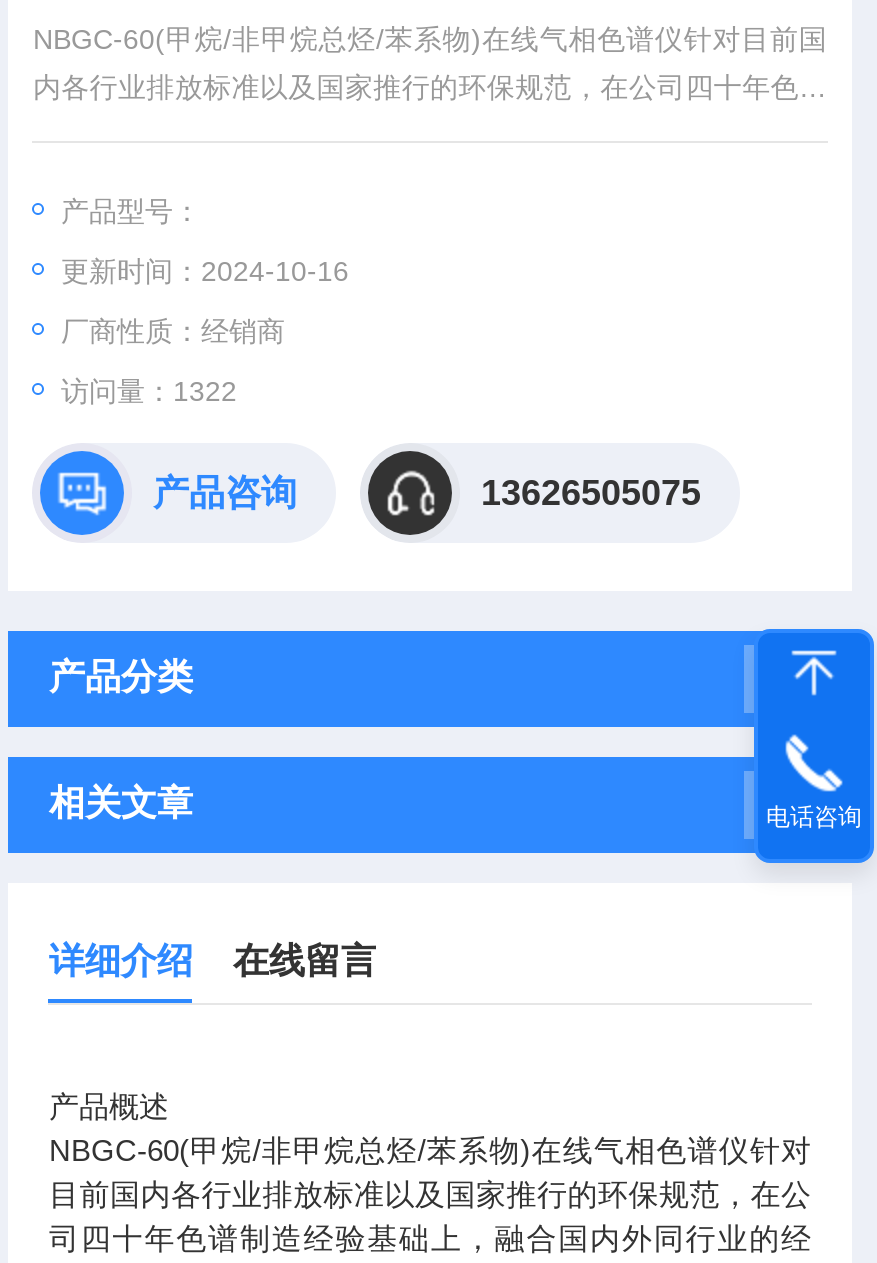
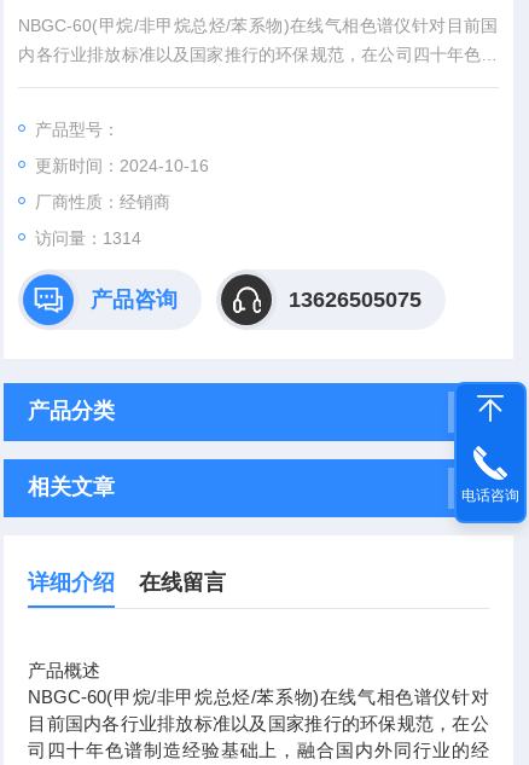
- 访问量：1322
+ 访问量：1314
